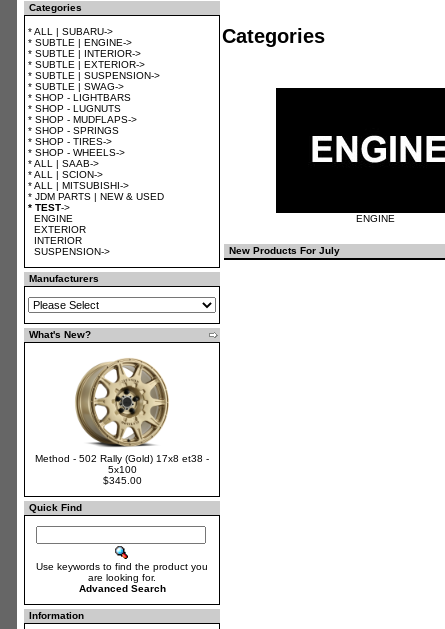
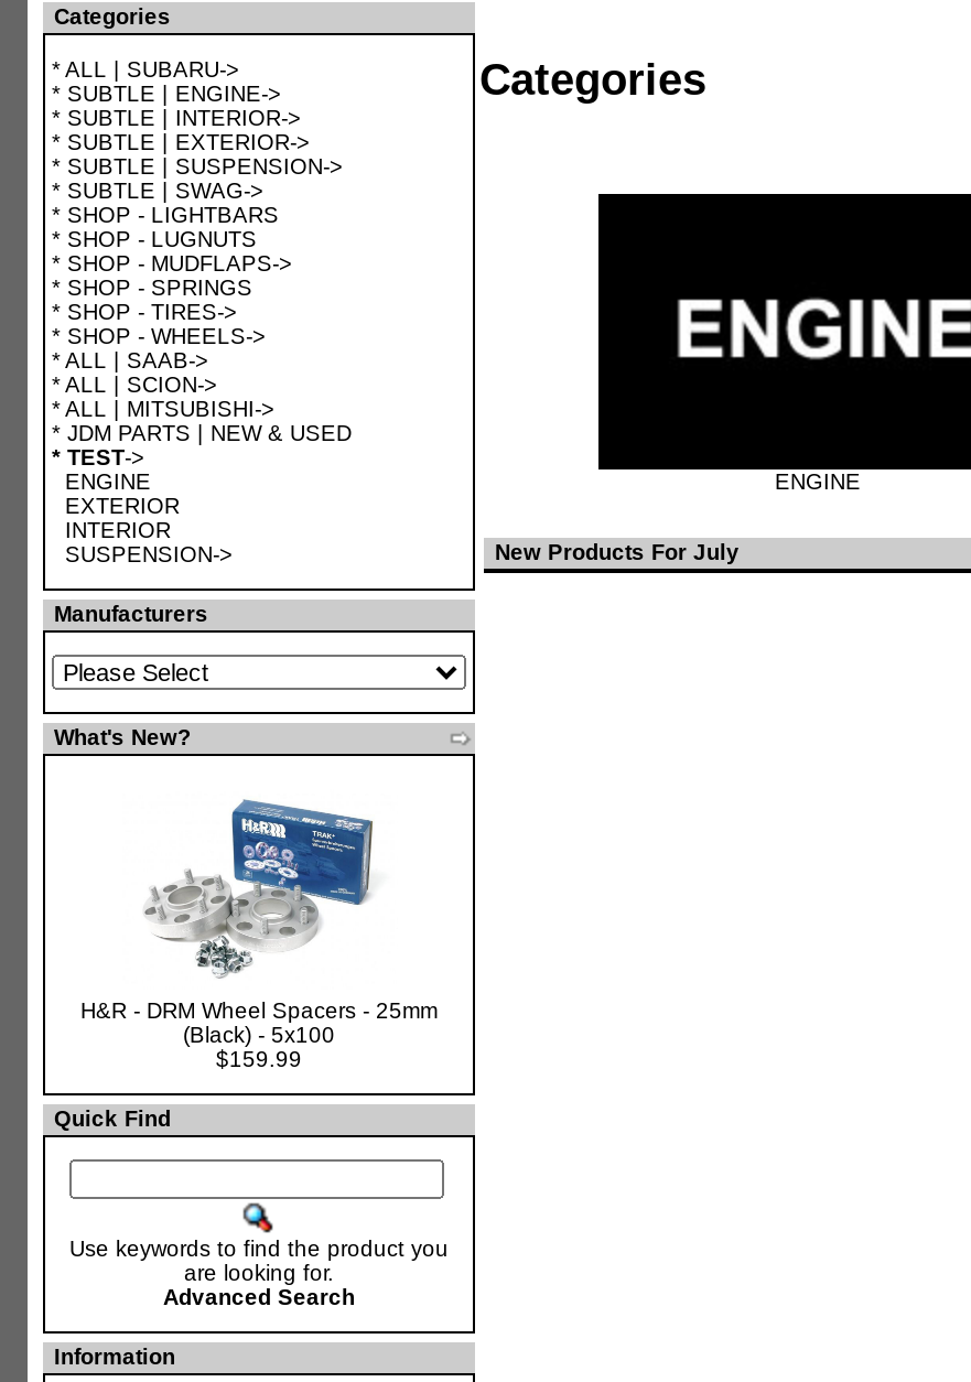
- [image]
- Method - 502 Rally (Gold) 17x8 et38 -
- 5x100
- $345.00
+ [image]
+ H&R - DRM Wheel Spacers - 25mm
+ (Black) - 5x100
+ $159.99
